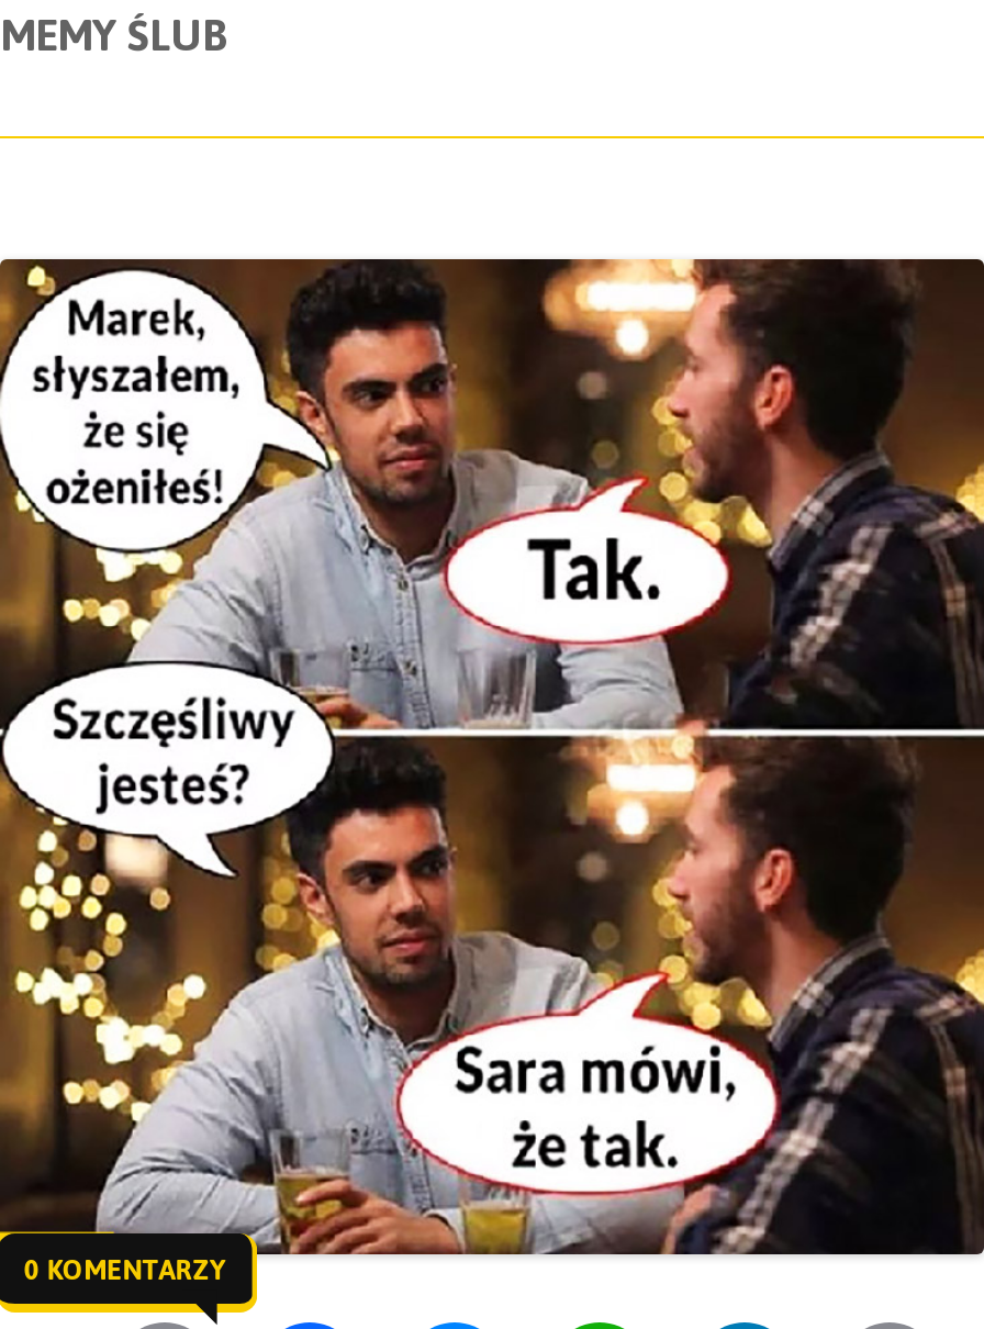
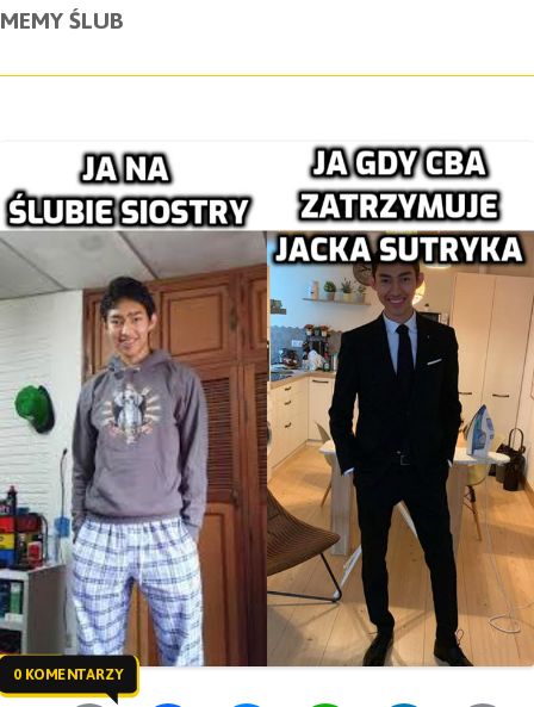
- [image]
+ [image]
